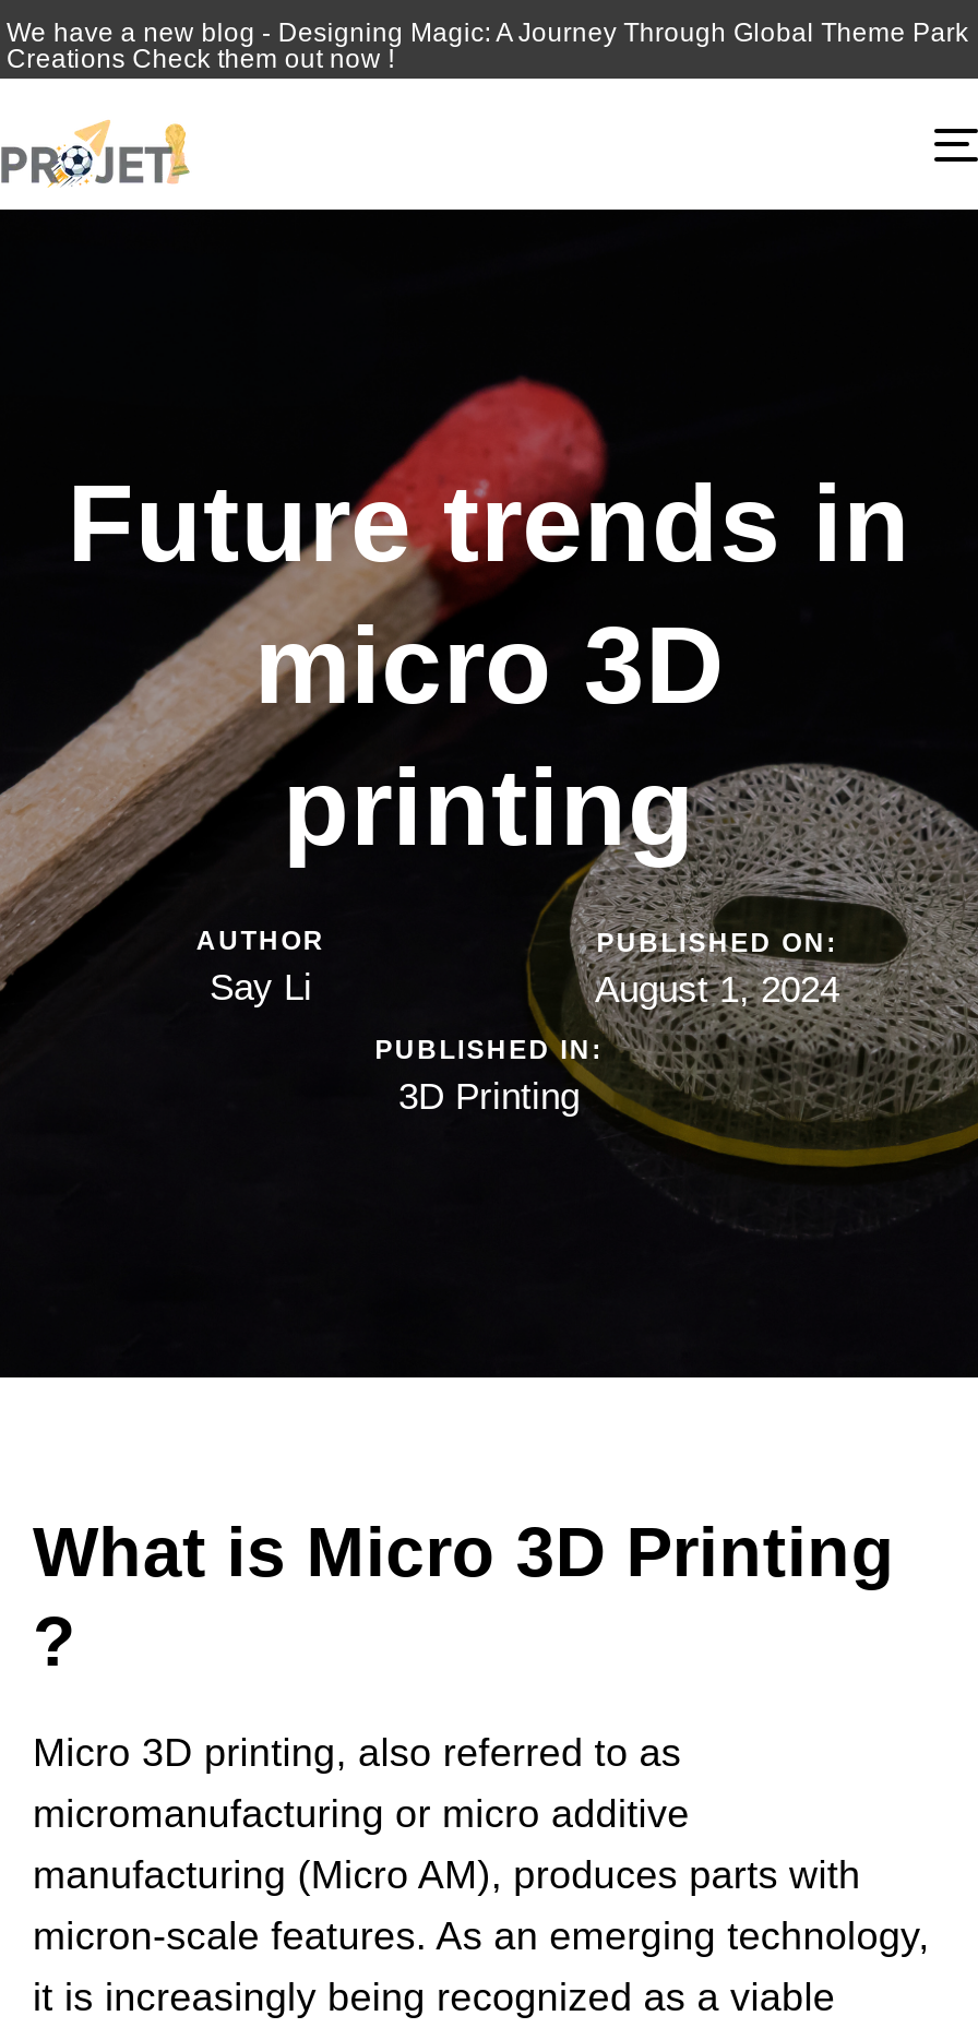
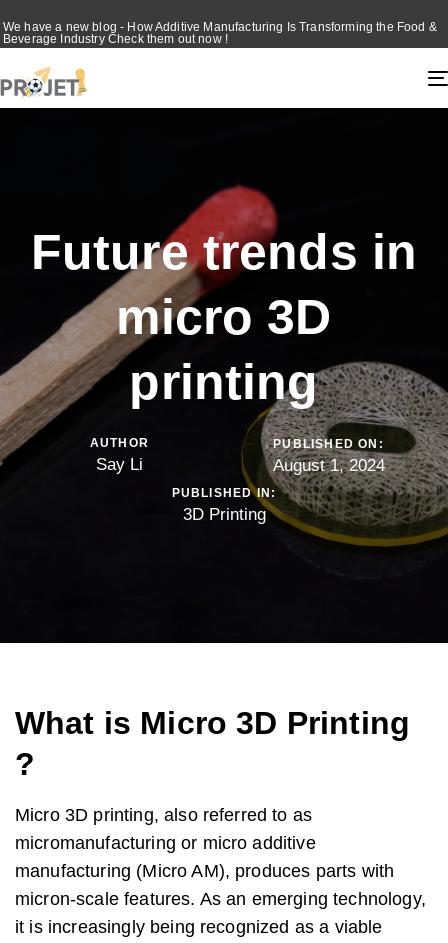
- We have a new blog - Designing Magic: A Journey Through Global Theme Park
- Creations Check them out now!
+ We have a new blog - How Additive Manufacturing Is Transforming the Food &
+ Beverage Industry Check them out now!
